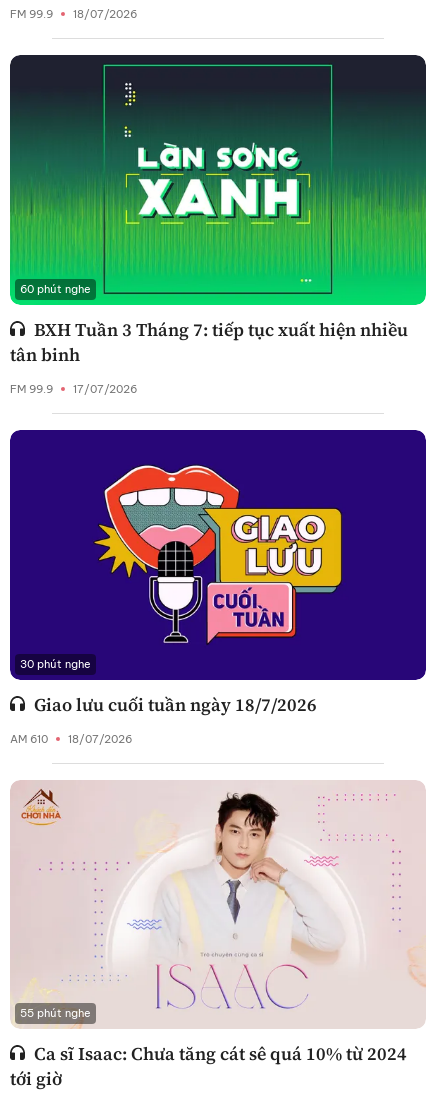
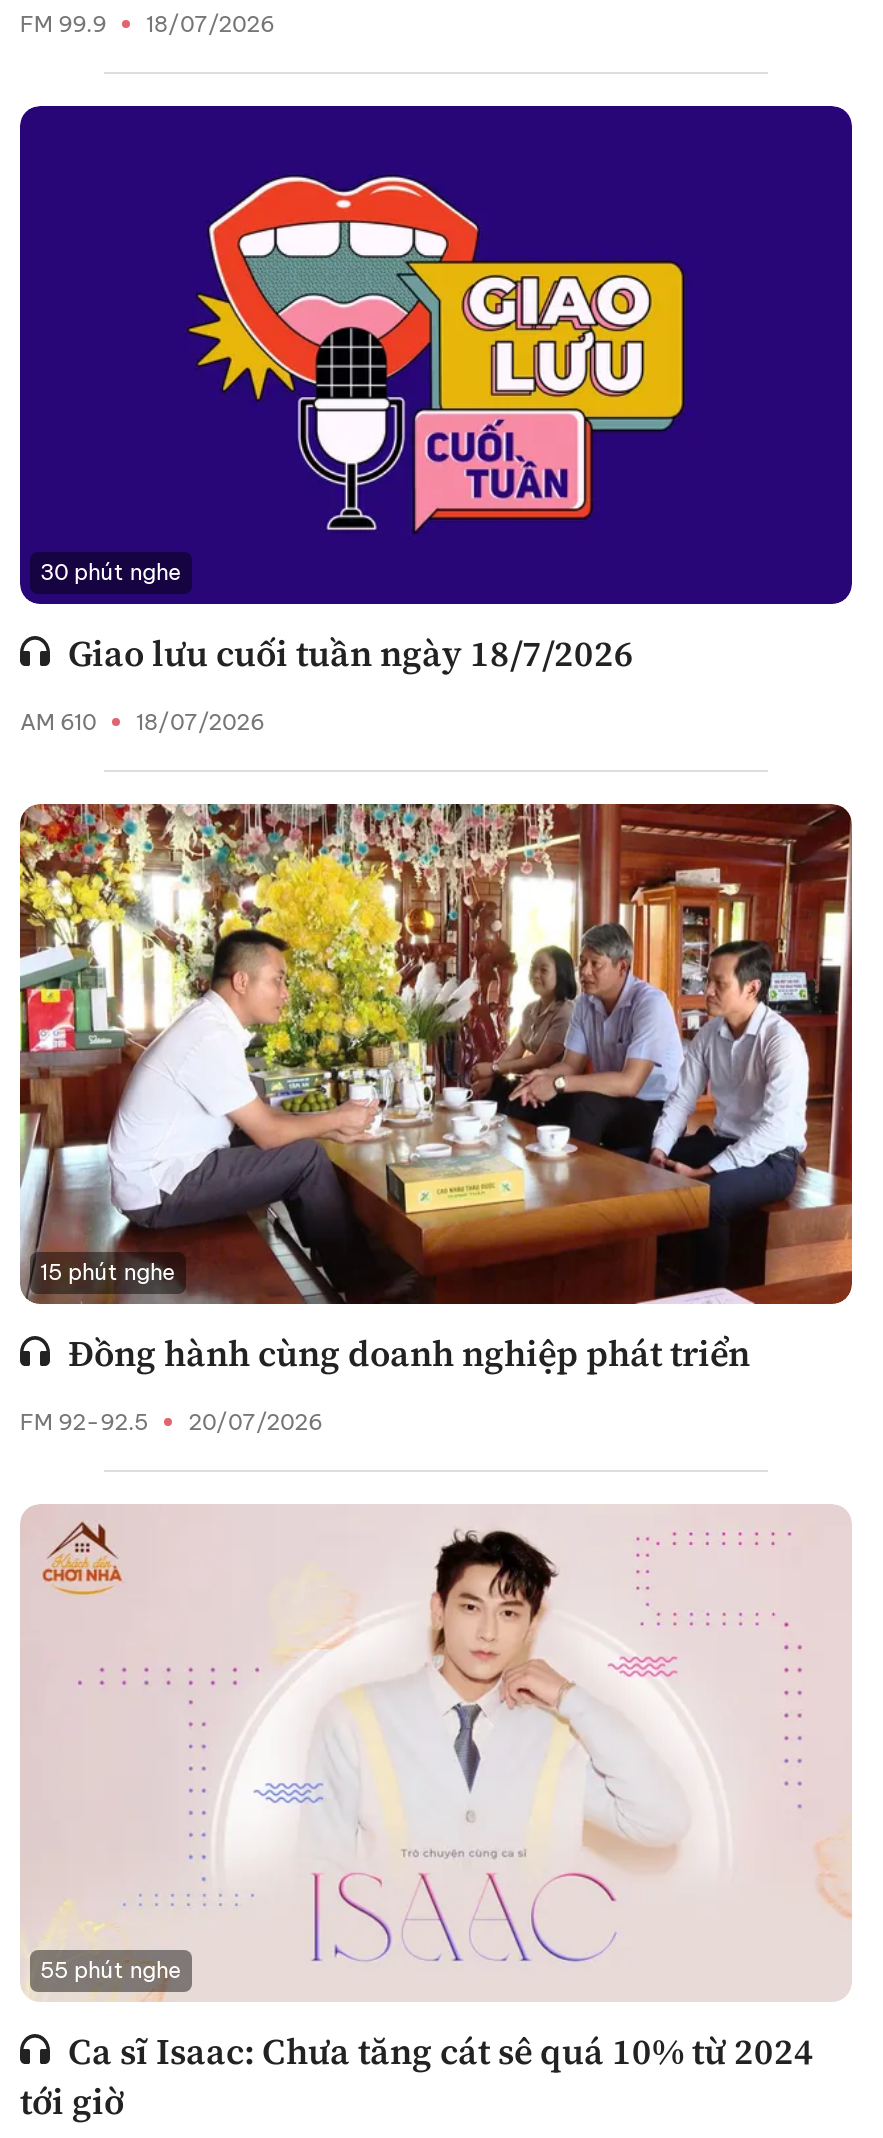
- [image]
- 60 phút nghe
- BXH Tuần 3 Tháng 7: tiếp tục xuất hiện nhiều
- tân binh
- FM 99.9
- 17/07/2026

moved up: [image] | 30 phút nghe | Giao lưu cuối tuần ngày 18/7/2026 | AM 610 | 18/07/2026

+ [image]
+ 15 phút nghe
+ Đồng hành cùng doanh nghiệp phát triển
+ FM 92-92.5
+ 20/07/2026
